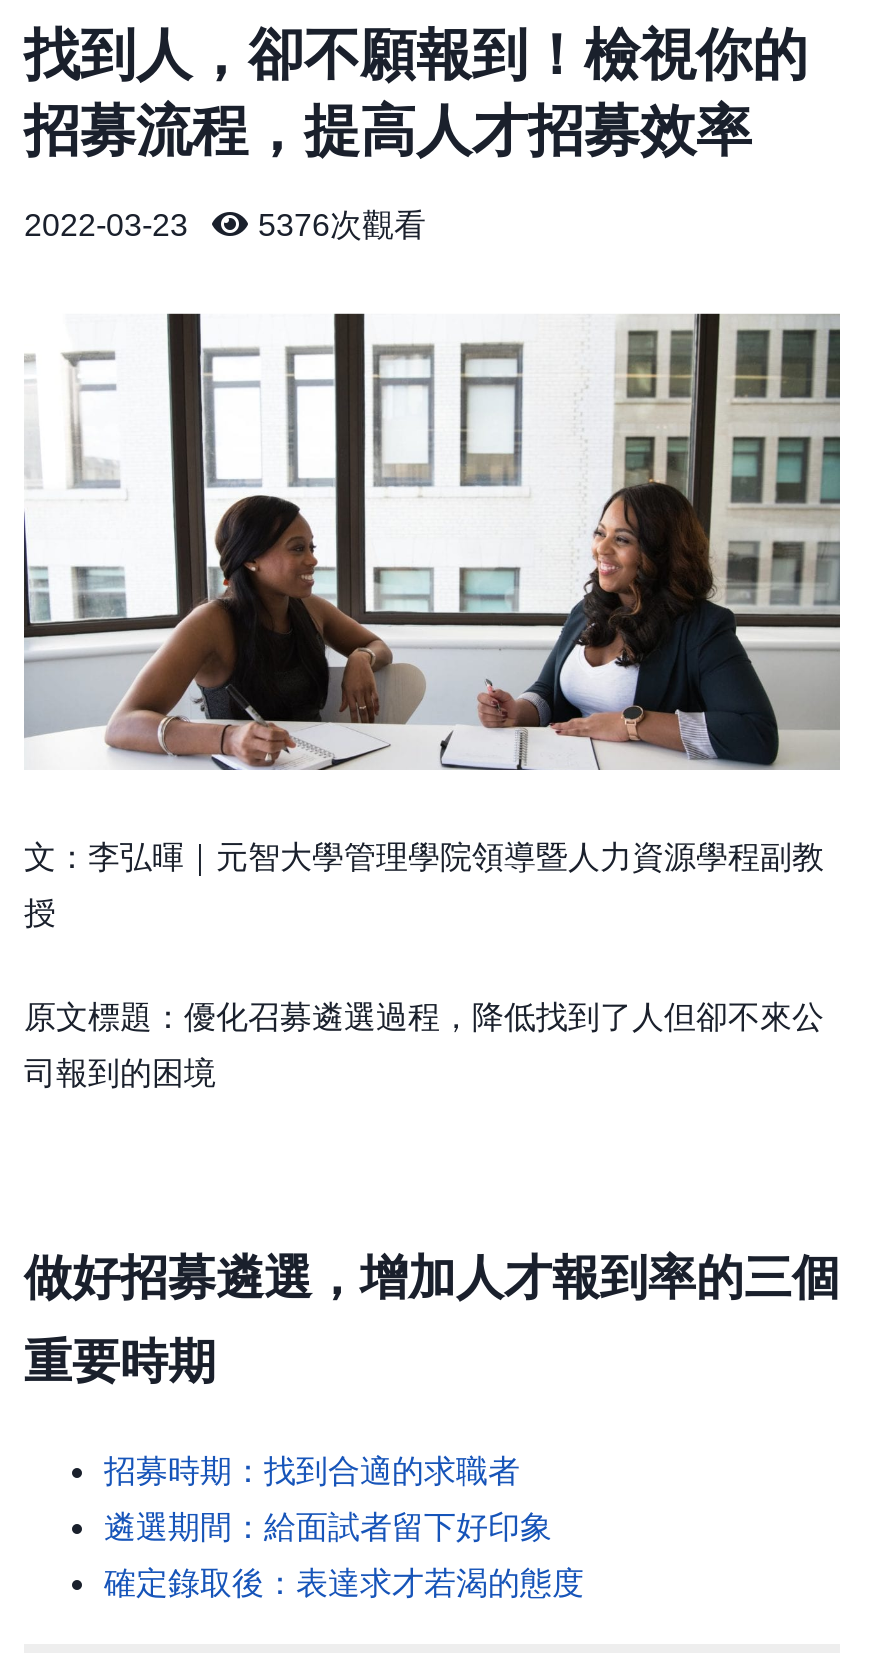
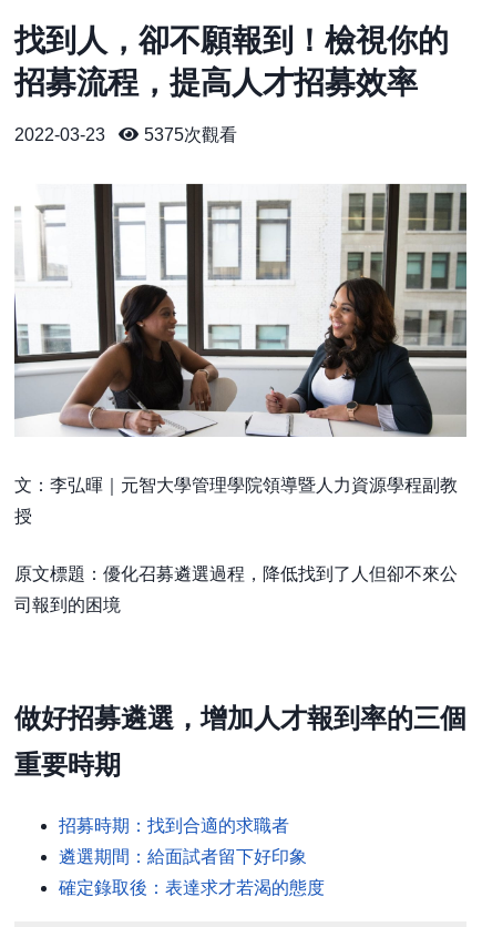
- 5376次觀看
+ 5375次觀看
